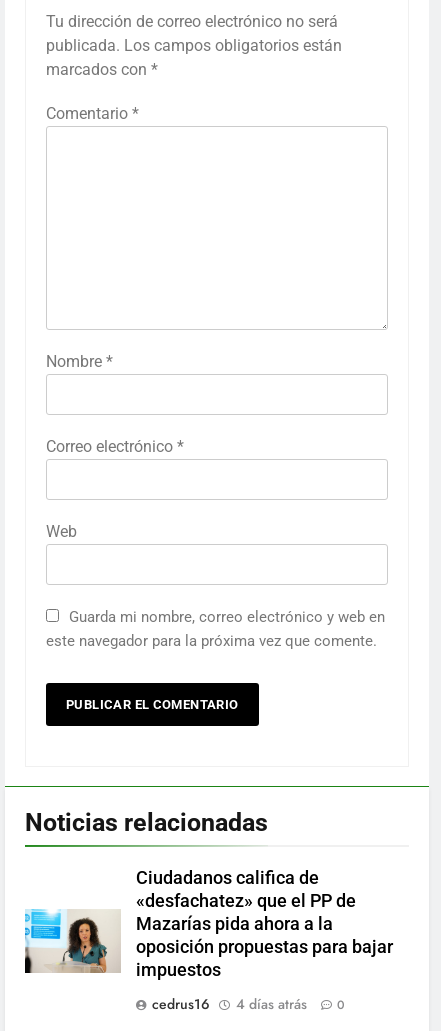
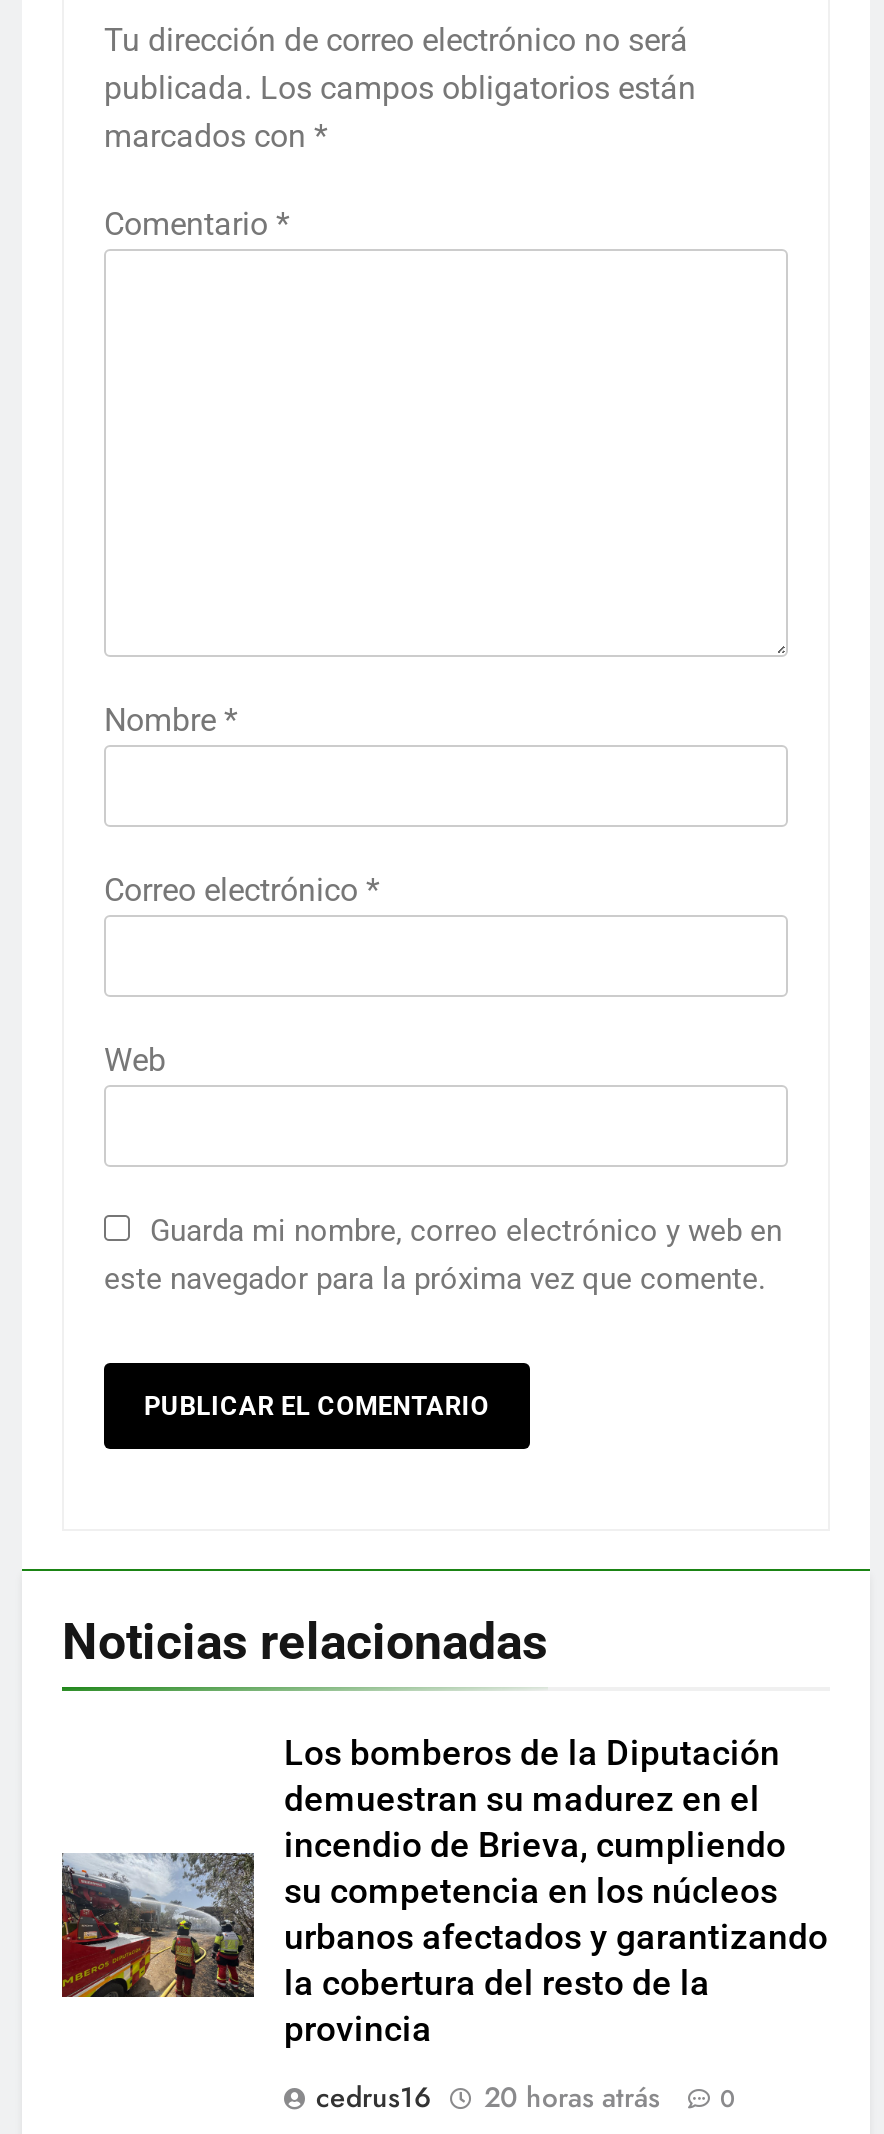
- [image]
- Ciudadanos califica de
- «desfachatez» que el PP de
- Mazarías pida ahora a la
- oposición propuestas para bajar
- impuestos
+ [image]
+ Los bomberos de la Diputación
+ demuestran su madurez en el
+ incendio de Brieva, cumpliendo
+ su competencia en los núcleos
+ urbanos afectados y garantizando
+ la cobertura del resto de la
+ provincia

- cedrus16 4 días atrás 0
+ cedrus16 20 horas atrás 0
